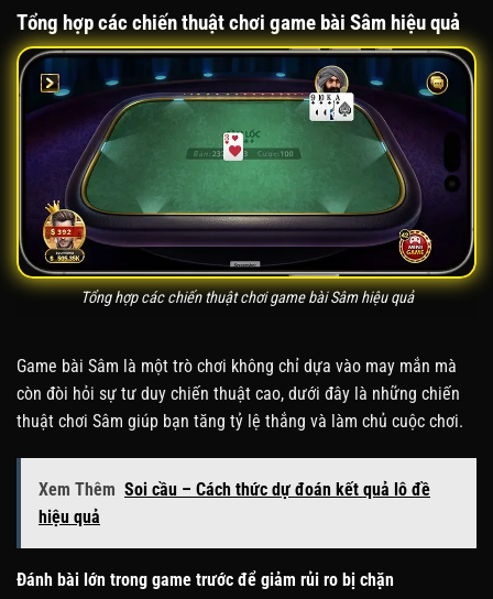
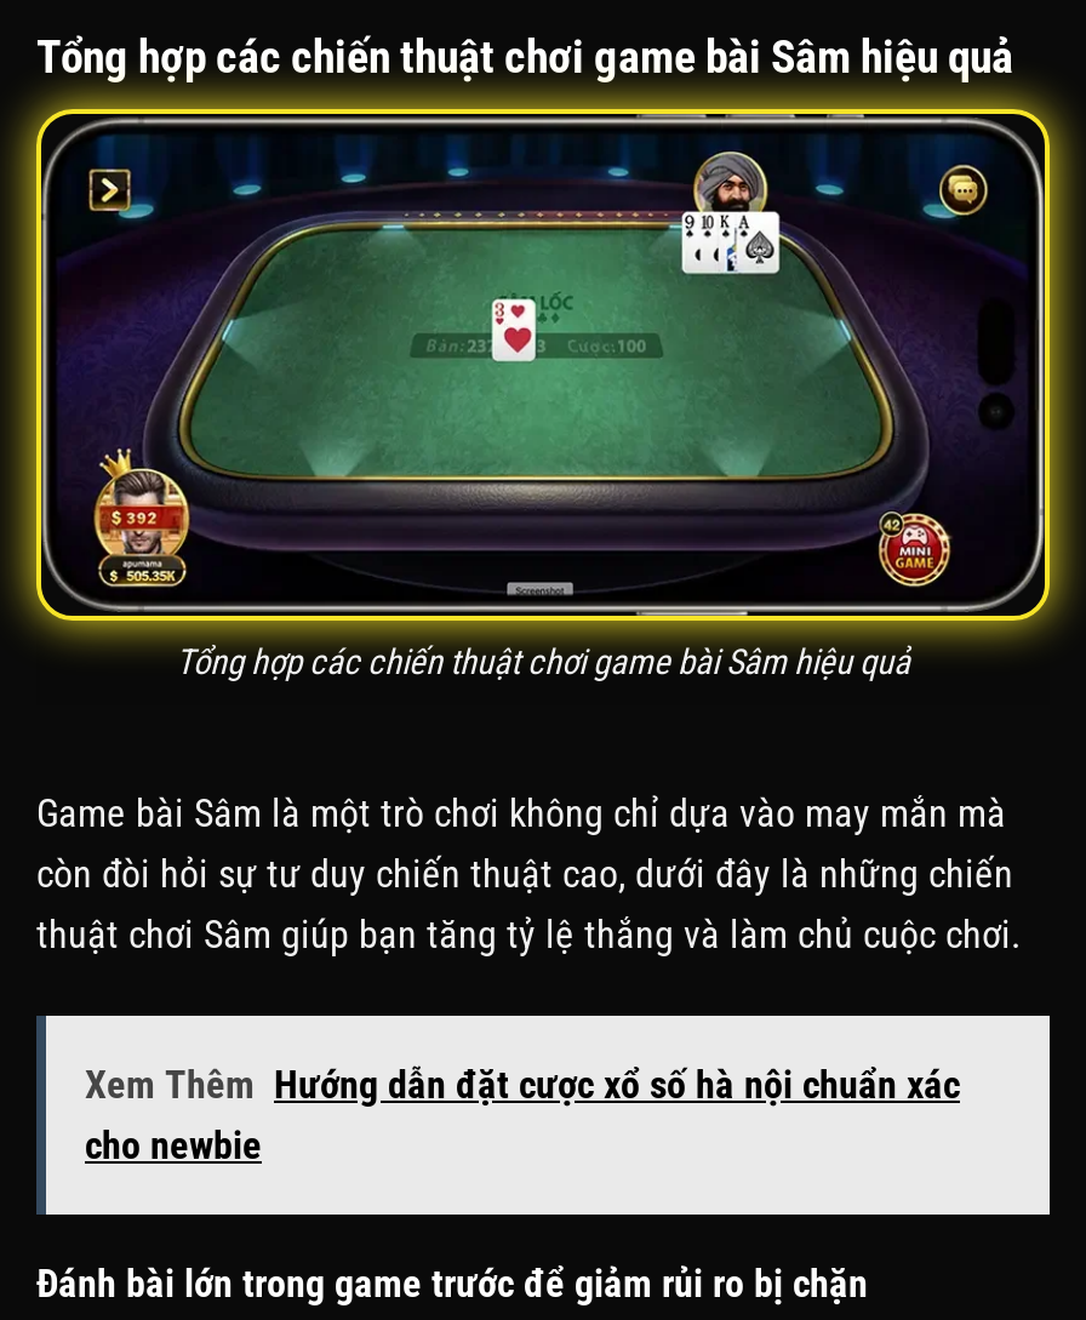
- Xem Thêm Soi cầu – Cách thức dự đoán kết quả lô đề
- hiệu quả
+ Xem Thêm Hướng dẫn đặt cược xổ số hà nội chuẩn xác
+ cho newbie
